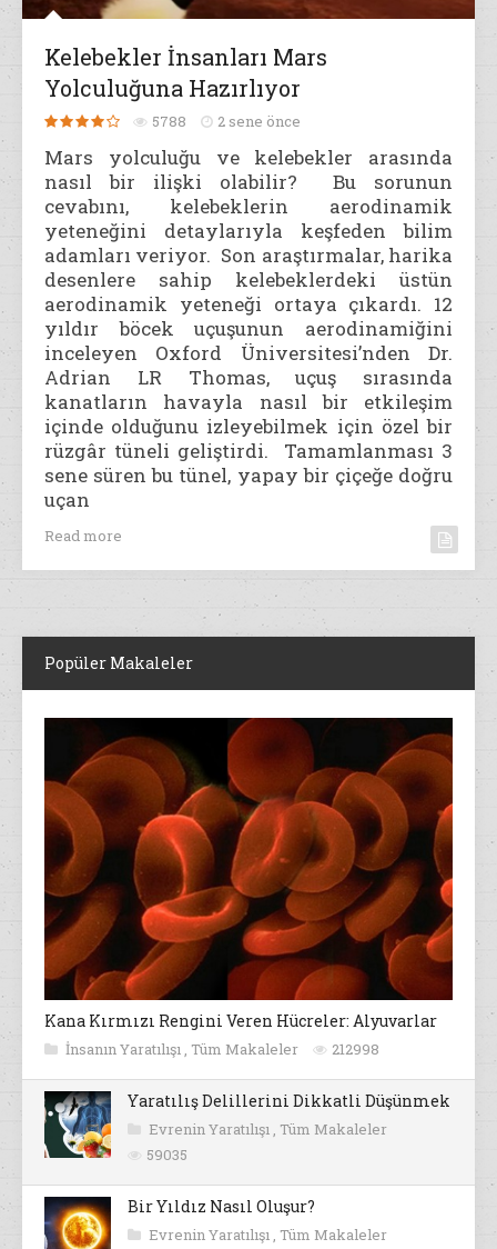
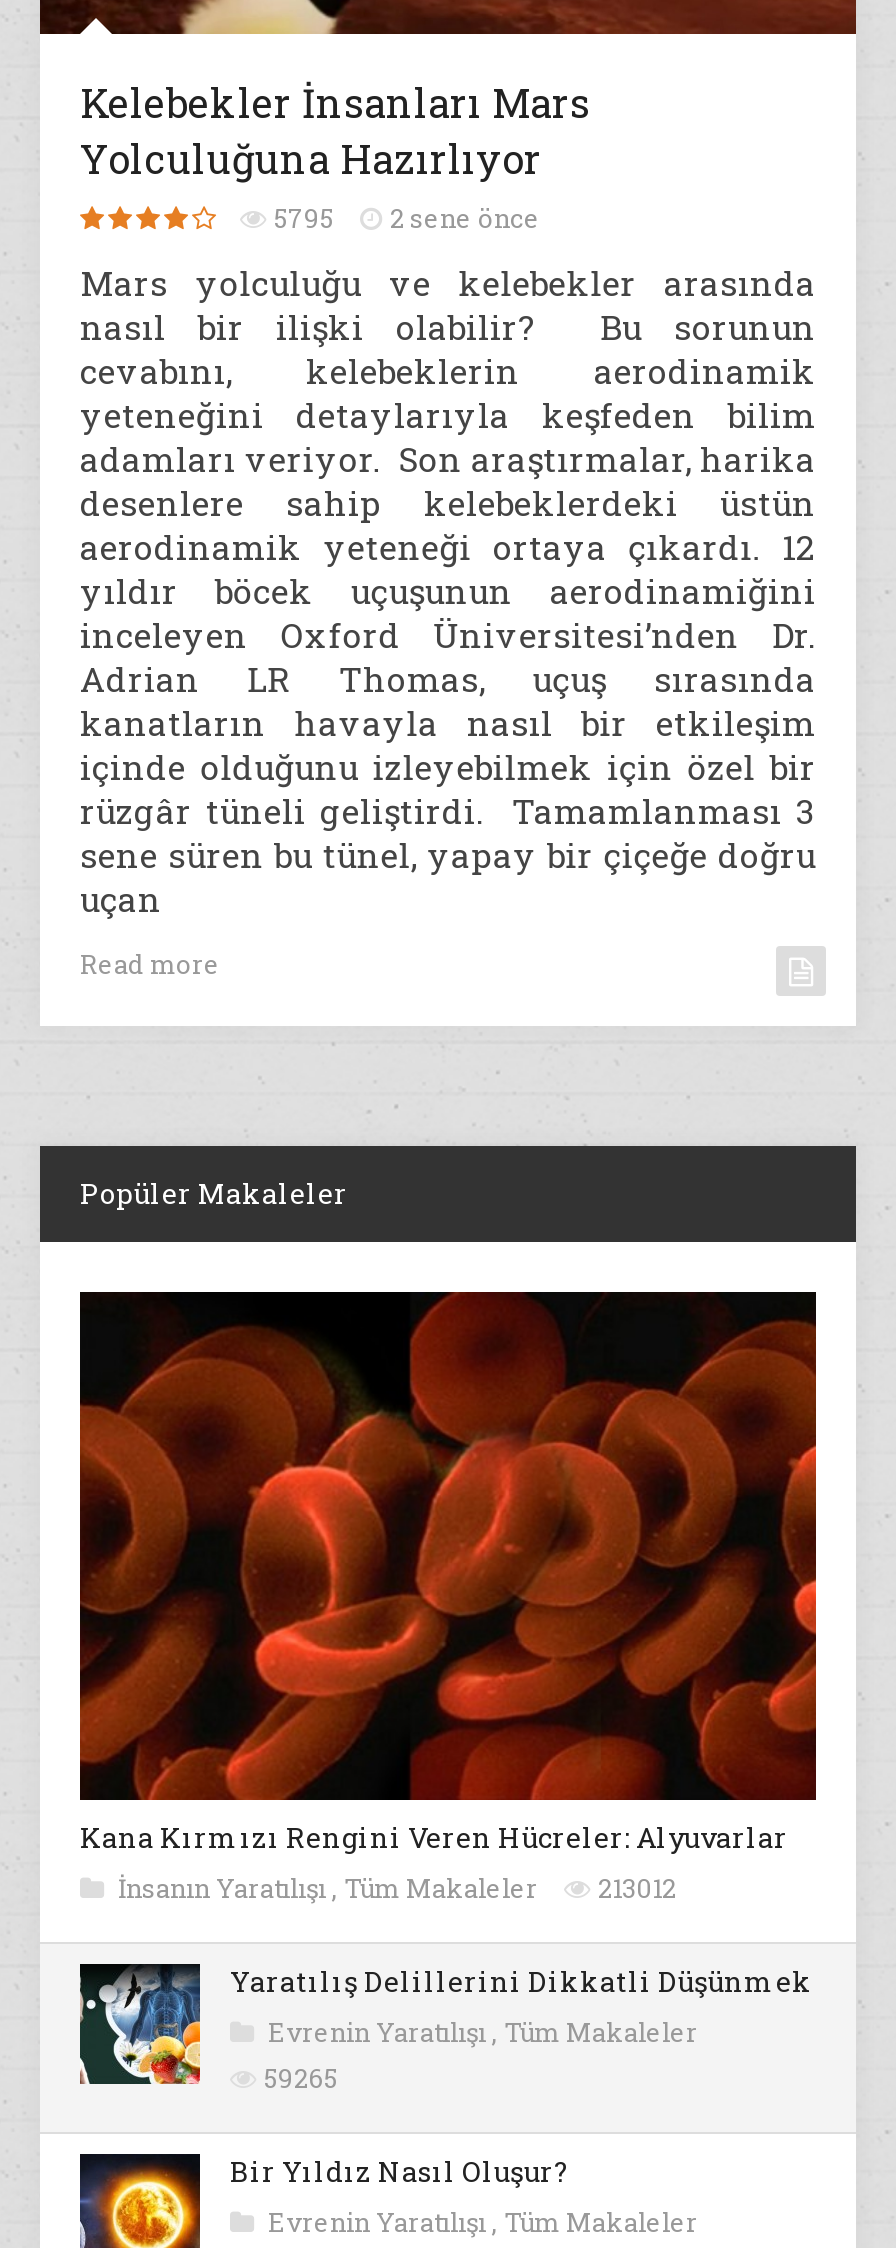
- 5788 2 sene önce
+ 5795 2 sene önce

- İnsanın Yaratılışı, Tüm Makaleler 212998
+ İnsanın Yaratılışı, Tüm Makaleler 213012

- 59035
+ 59265
